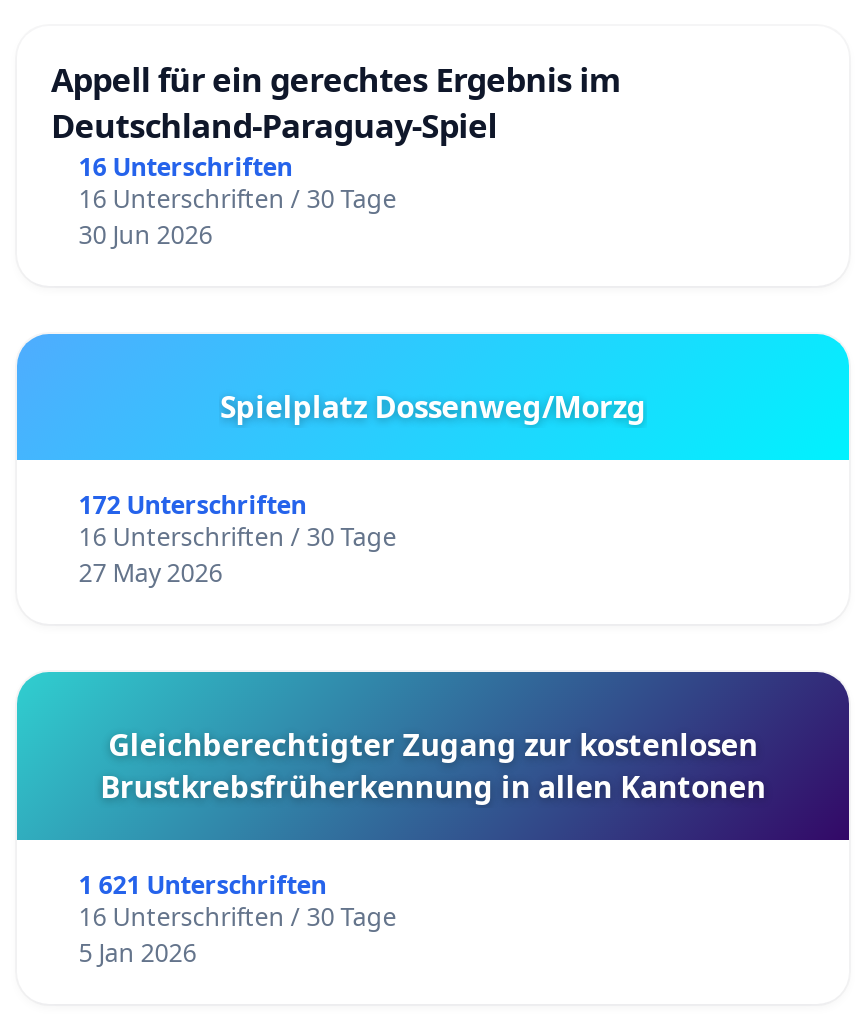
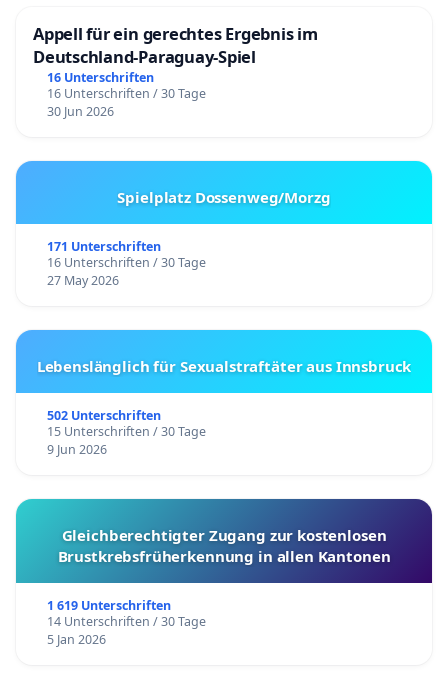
- 172 Unterschriften
+ 171 Unterschriften

+ Lebenslänglich für Sexualstraftäter aus Innsbruck
+ 502 Unterschriften
+ 15 Unterschriften / 30 Tage
+ 9 Jun 2026

- 1 621 Unterschriften
+ 1 619 Unterschriften

- 16 Unterschriften / 30 Tage
+ 14 Unterschriften / 30 Tage
